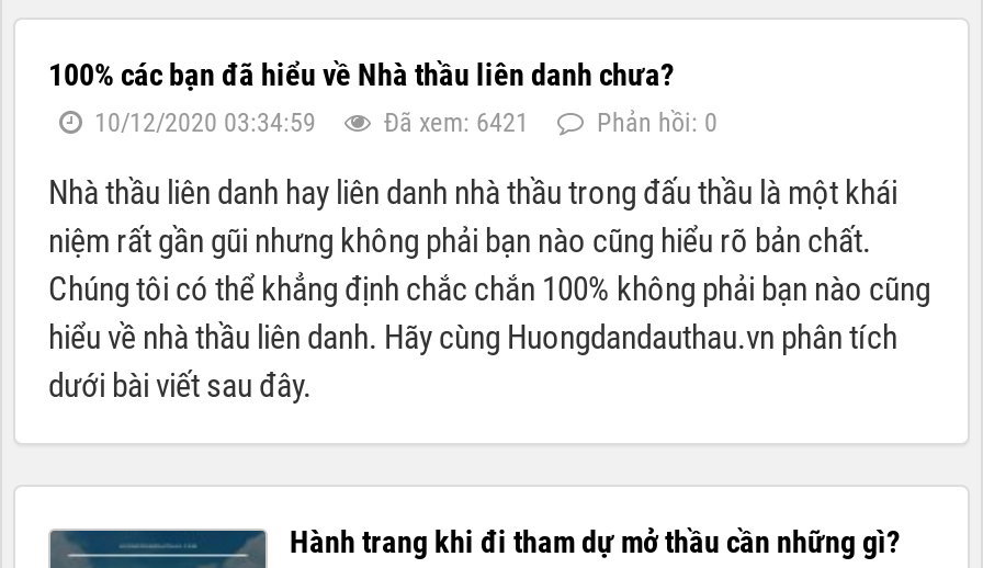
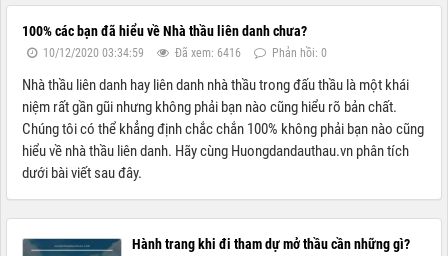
- 10/12/2020 03:34:59 Đã xem: 6421 Phản hồi: 0
+ 10/12/2020 03:34:59 Đã xem: 6416 Phản hồi: 0
